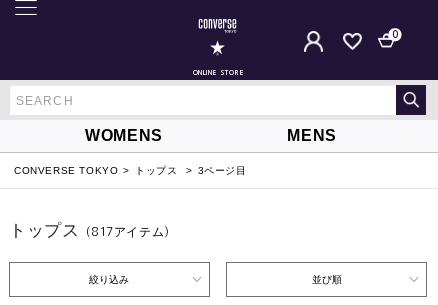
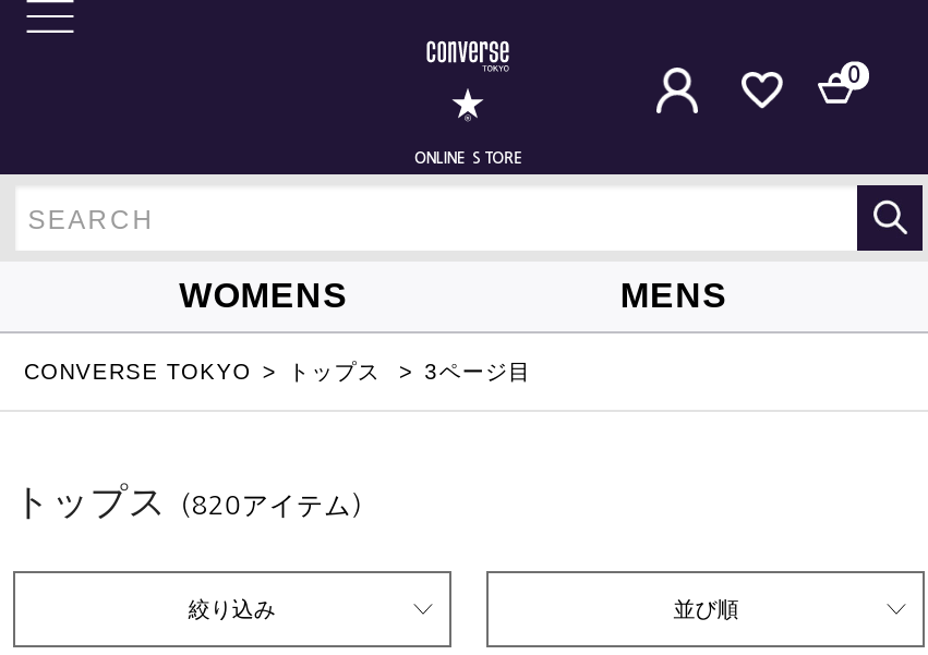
- トップス（817アイテム）
+ トップス（820アイテム）
